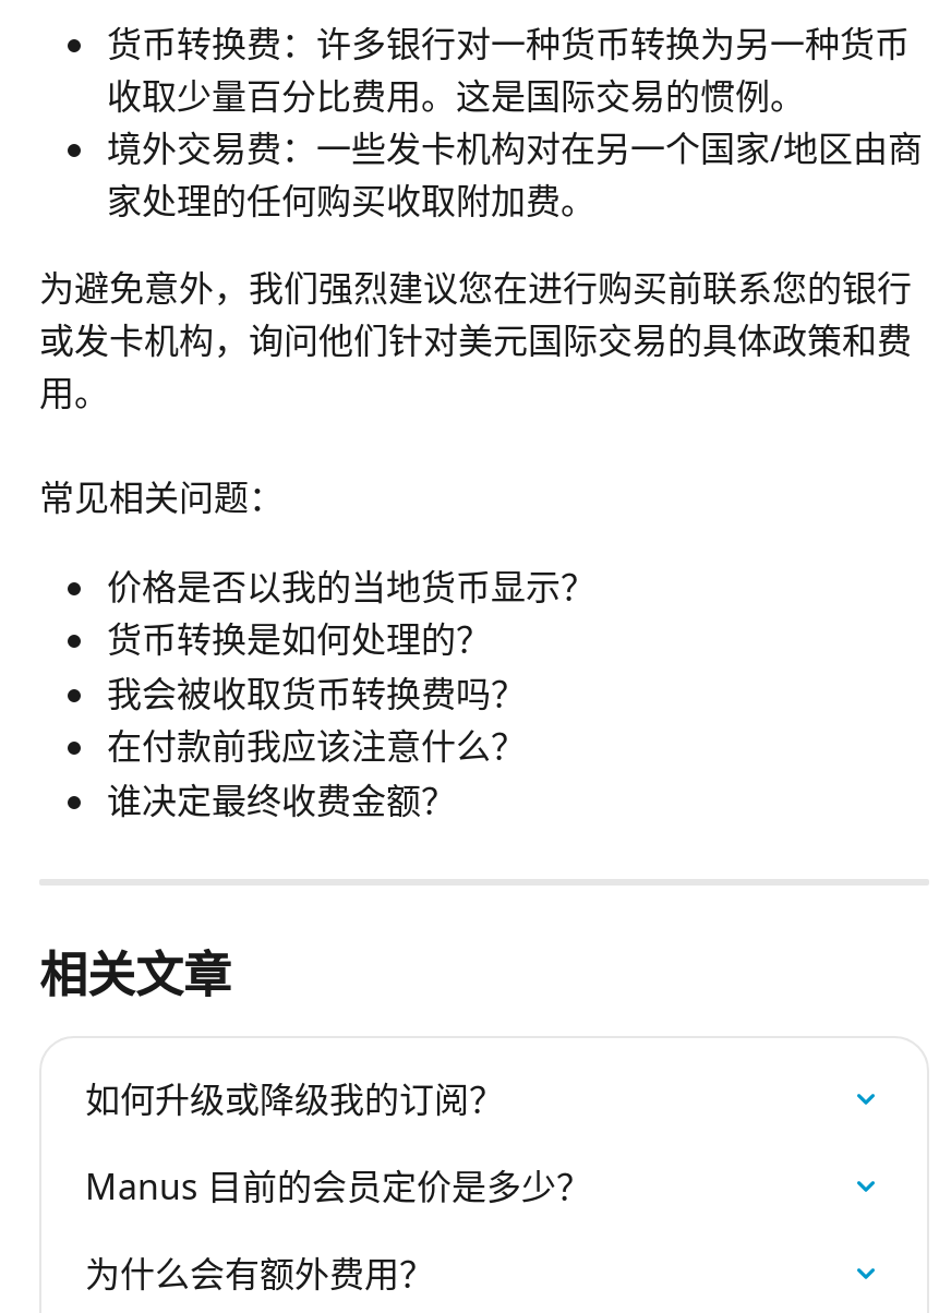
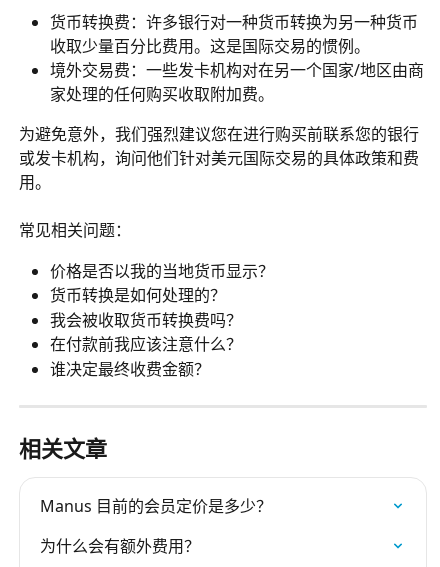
- 如何升级或降级我的订阅？
